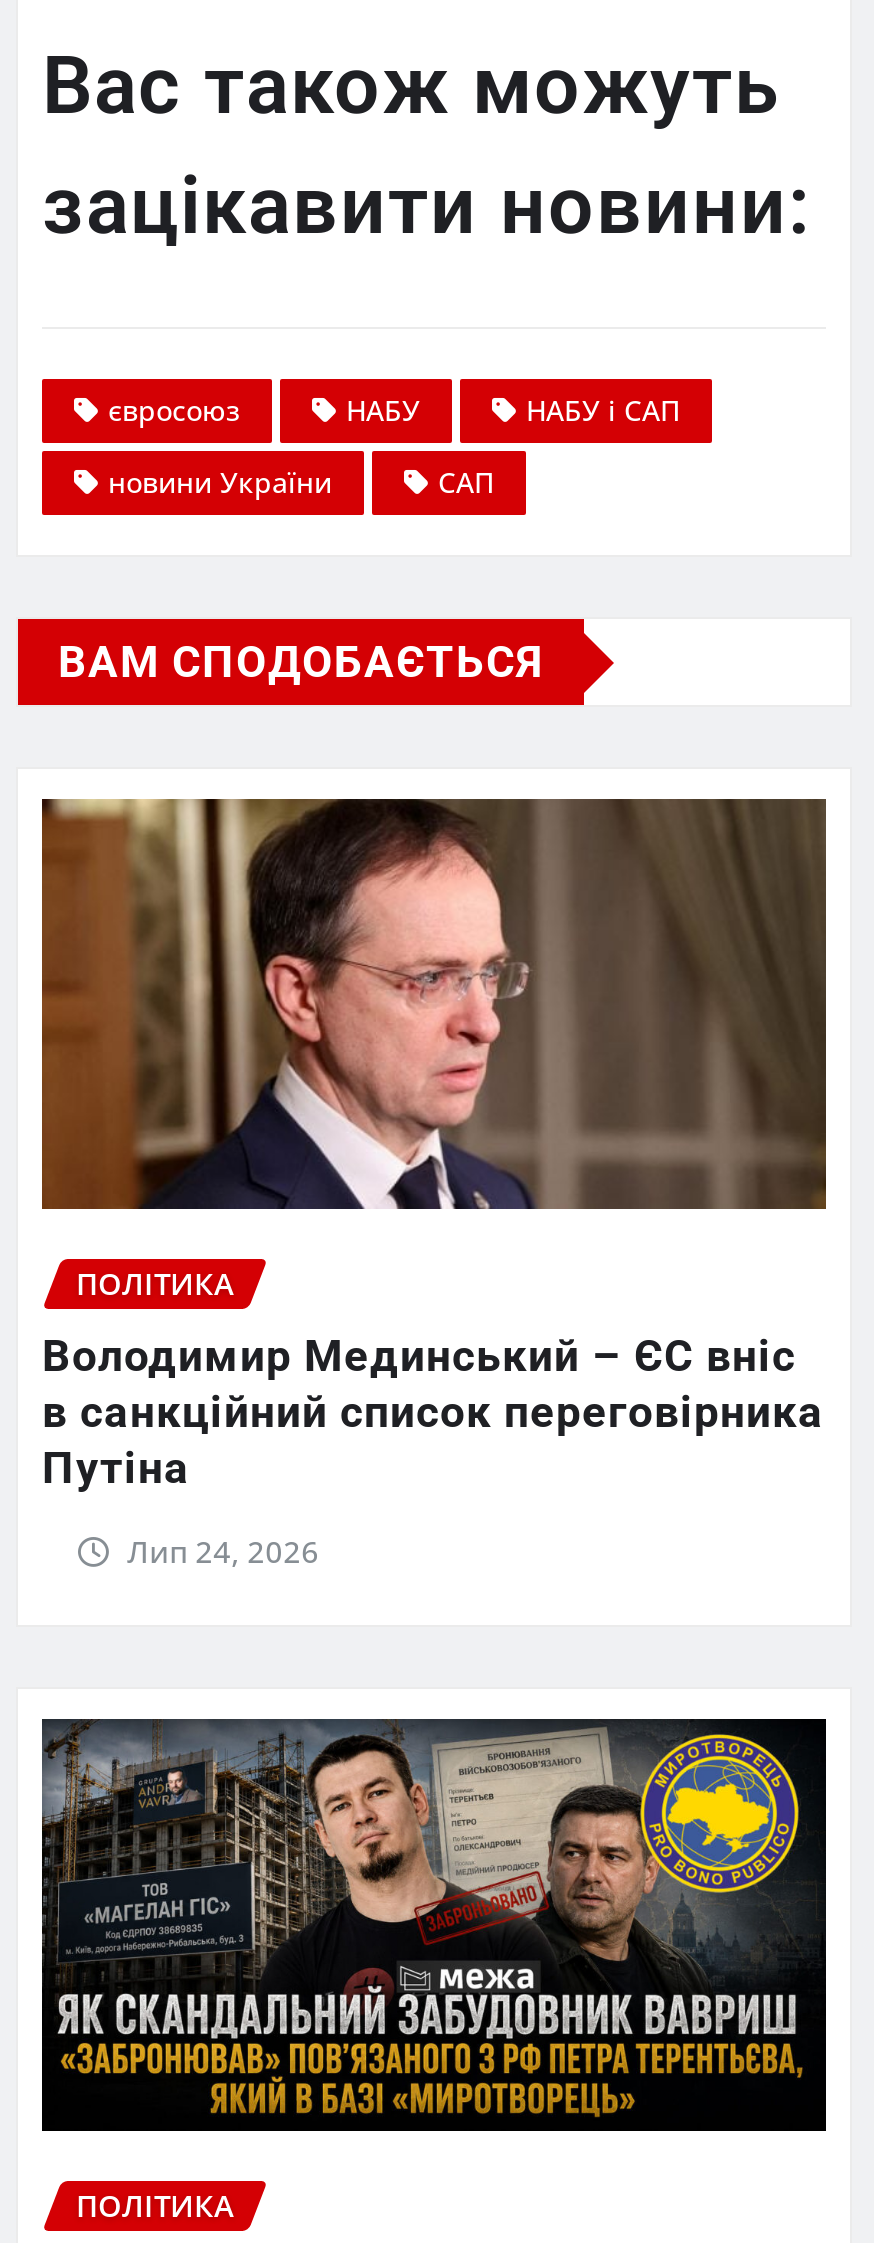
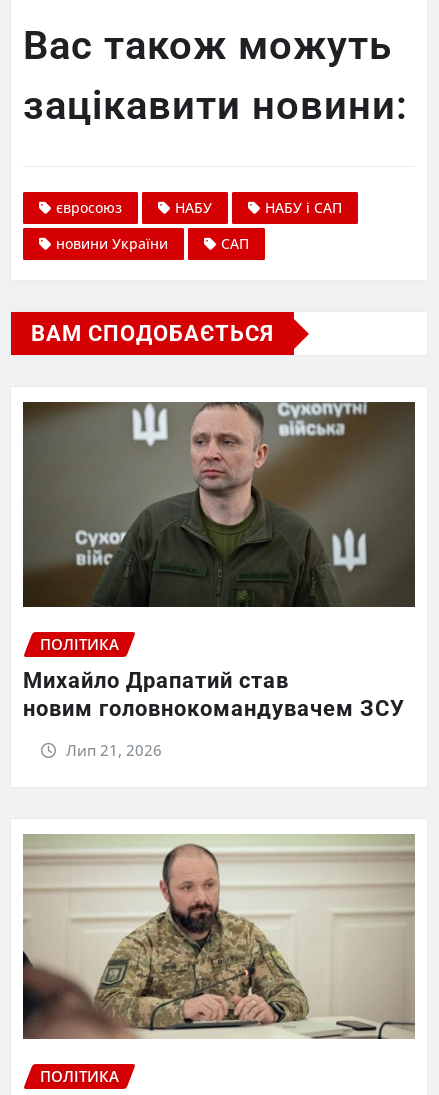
- [image]
+ [image]

- Володимир Мединський – ЄС вніс
- в санкційний список переговірника
- Путіна
+ Михайло Драпатий став
+ новим головнокомандувачем ЗСУ

- Лип 24, 2026
+ Лип 21, 2026

- [image]
+ [image]
